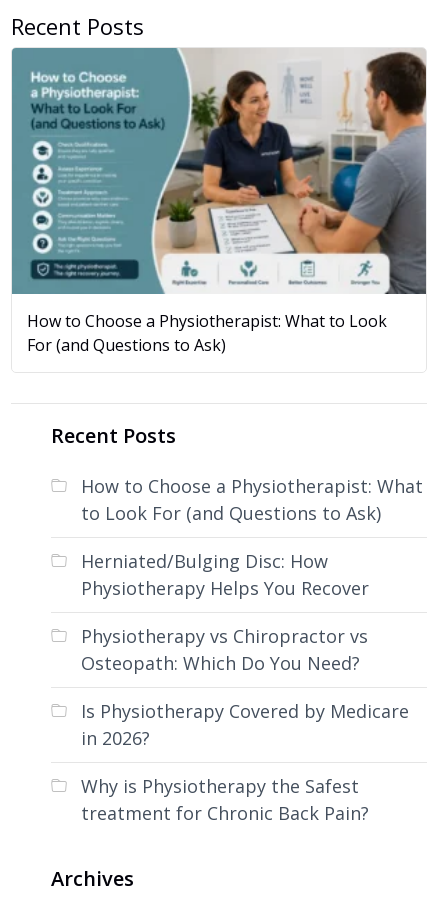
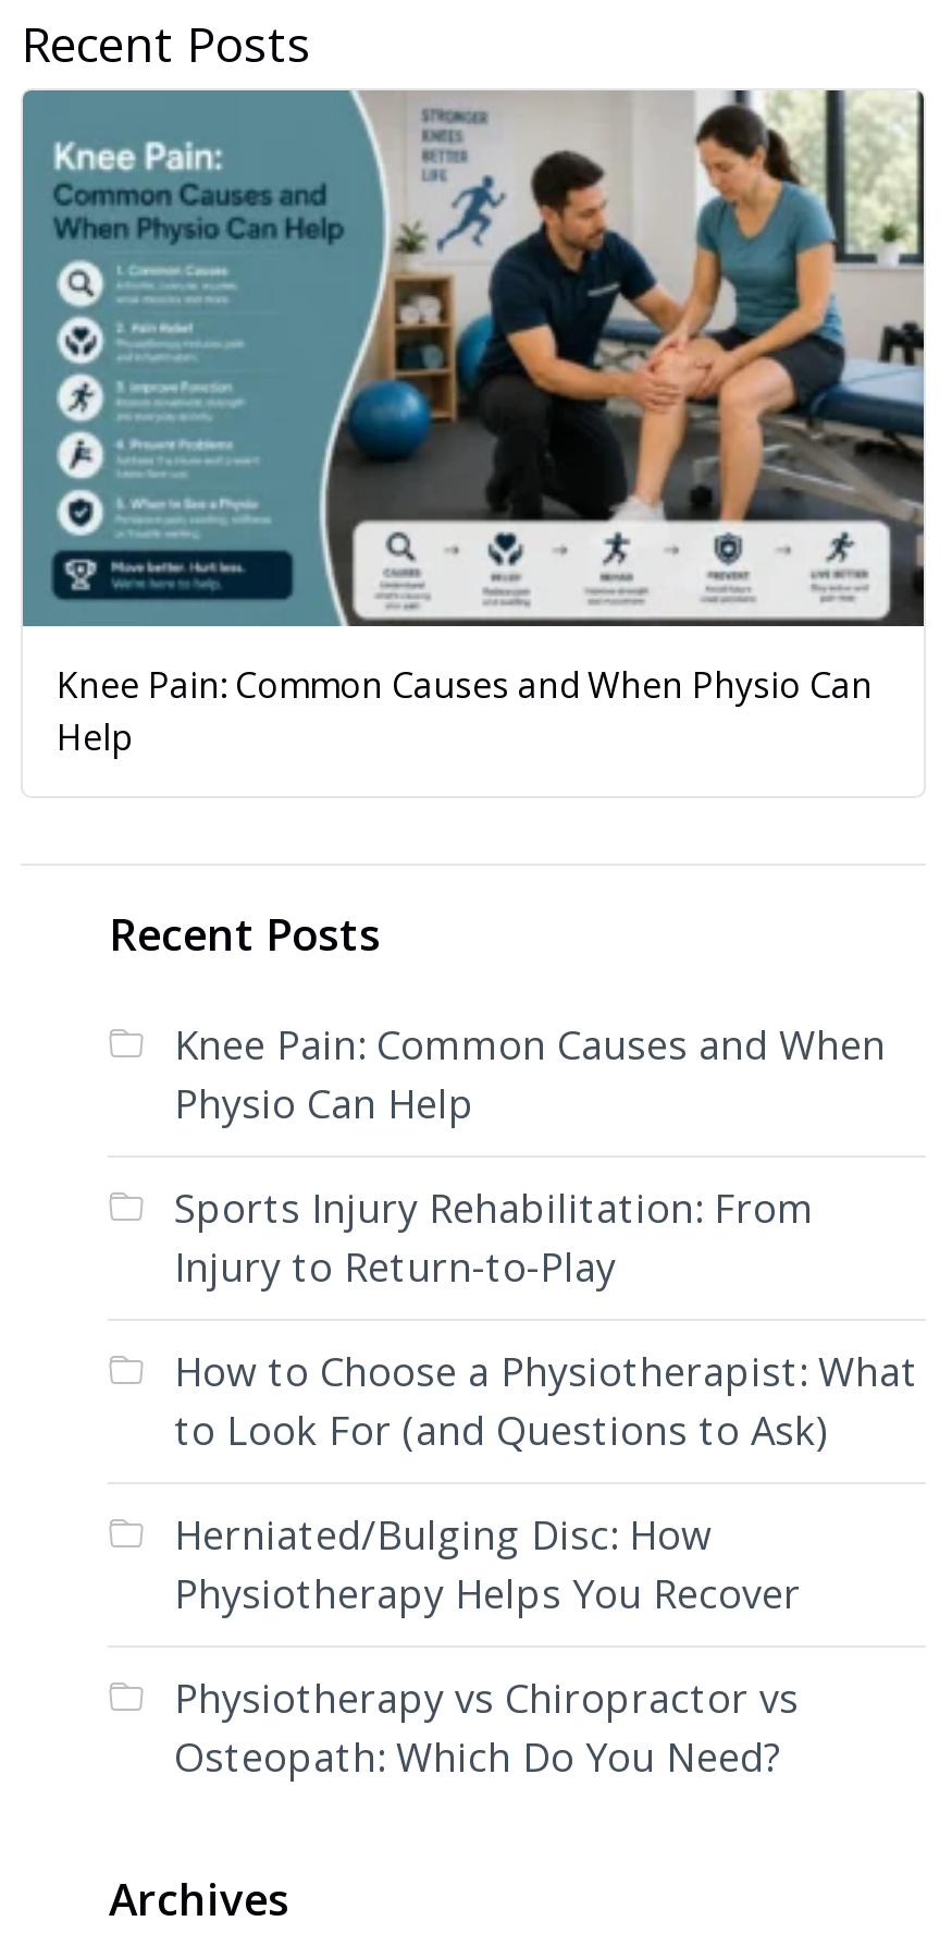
- [image]
- How to Choose a Physiotherapist: What to Look
- For (and Questions to Ask)
+ [image]
+ Knee Pain: Common Causes and When Physio Can
+ Help

+ Knee Pain: Common Causes and When
+ Physio Can Help
+ Sports Injury Rehabilitation: From
+ Injury to Return-to-Play

moved down: How to Choose a Physiotherapist: What | to Look For (and Questions to Ask) | Herniated/Bulging Disc: How | Physiotherapy Helps You Recover | Physiotherapy vs Chiropractor vs | Osteopath: Which Do You Need?

- Is Physiotherapy Covered by Medicare
- in 2026?
- Why is Physiotherapy the Safest
- treatment for Chronic Back Pain?
